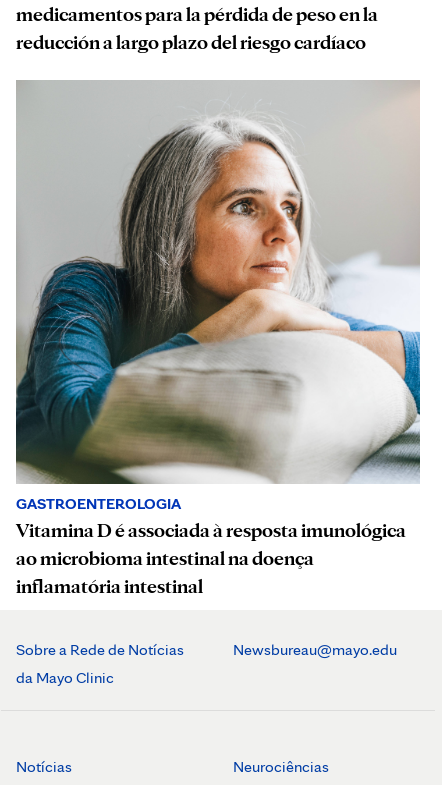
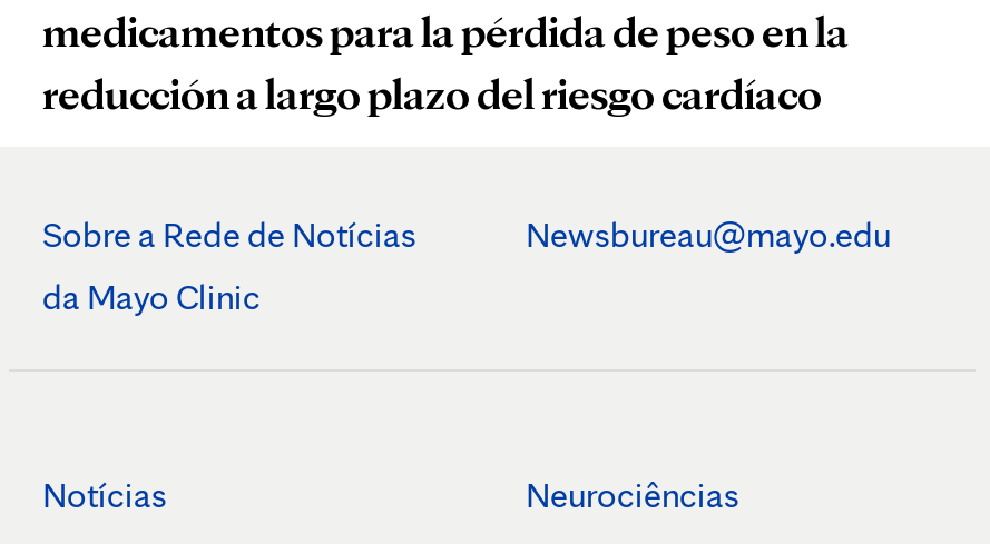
- [image]
- GASTROENTEROLOGIA
- Vitamina D é associada à resposta imunológica
- ao microbioma intestinal na doença
- inflamatória intestinal
